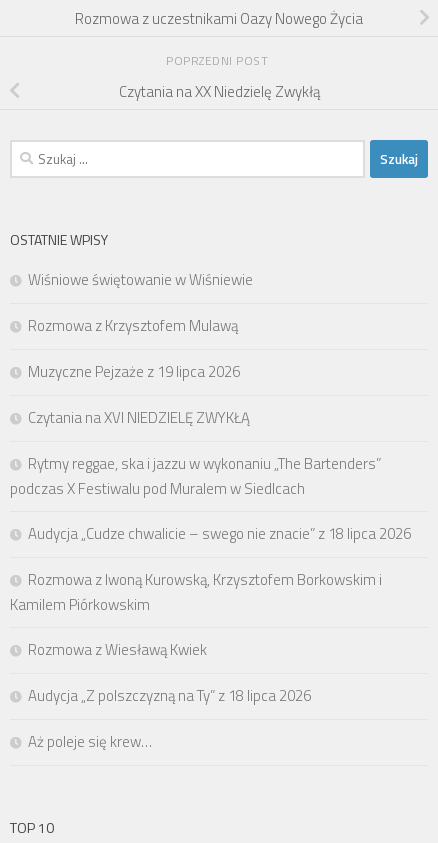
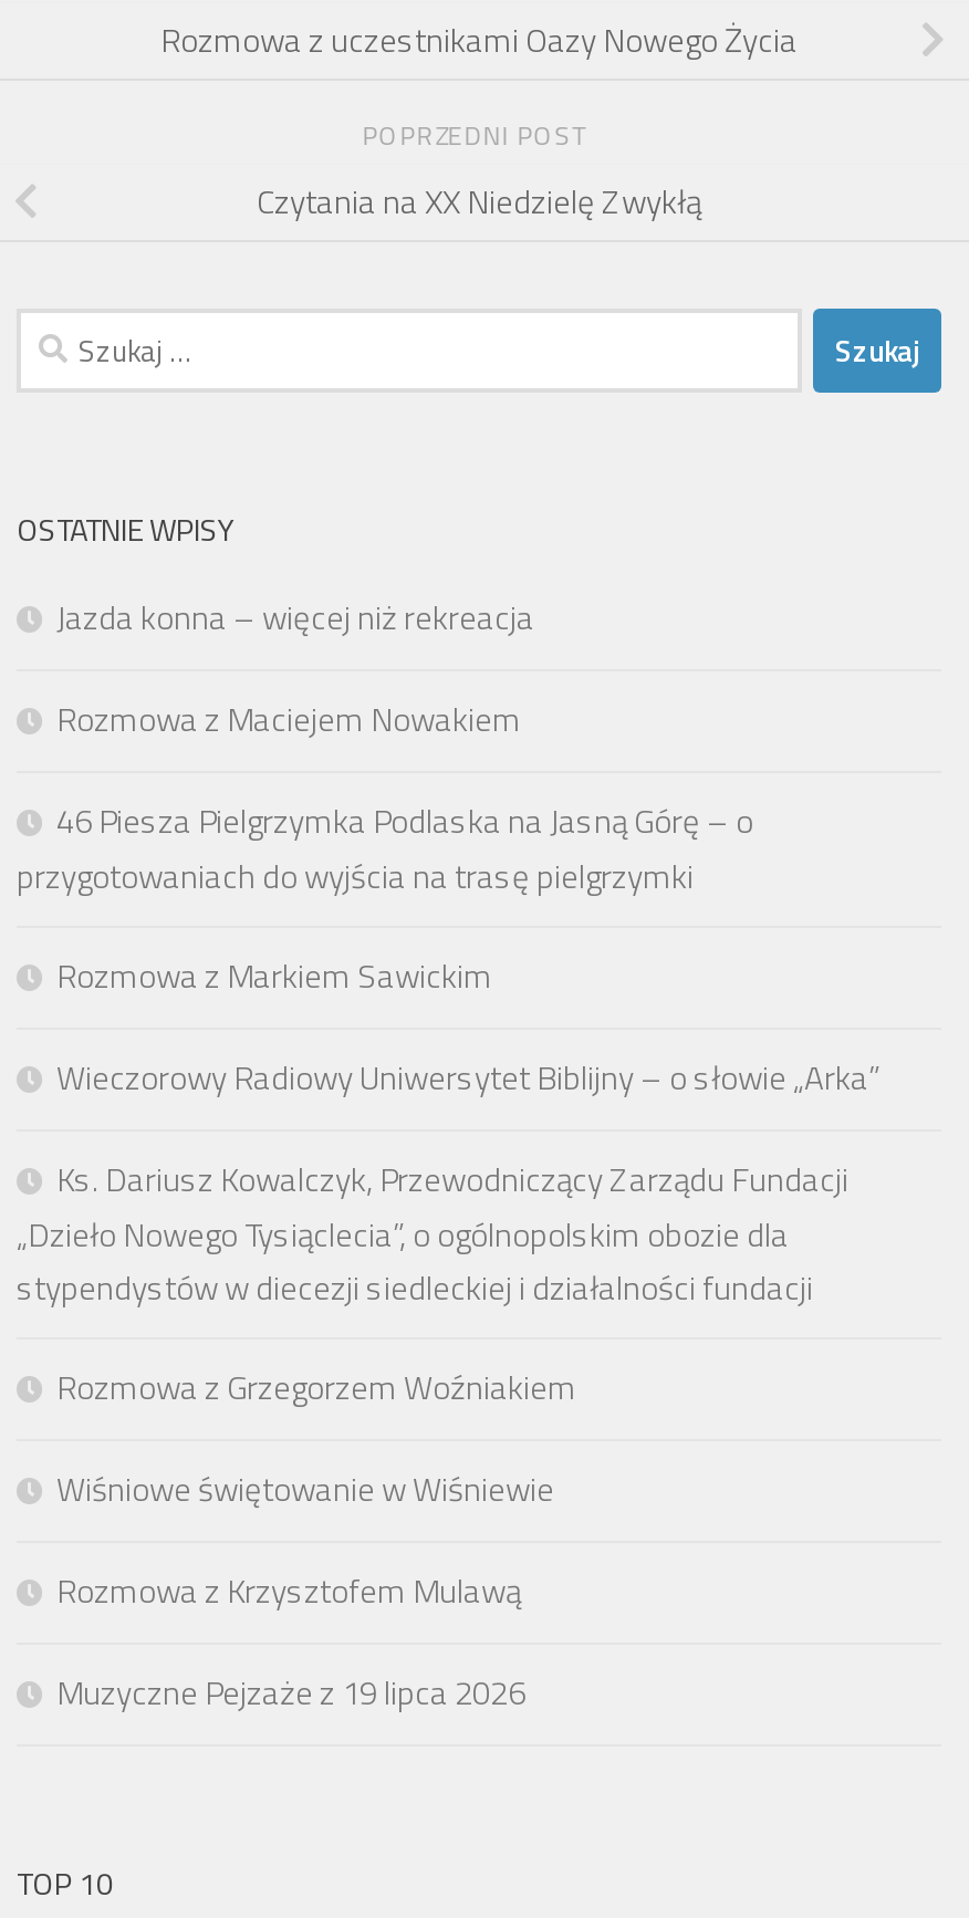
+ Jazda konna – więcej niż rekreacja
+ Rozmowa z Maciejem Nowakiem
+ 46 Piesza Pielgrzymka Podlaska na Jasną Górę – o
+ przygotowaniach do wyjścia na trasę pielgrzymki
+ Rozmowa z Markiem Sawickim
+ Wieczorowy Radiowy Uniwersytet Biblijny – o słowie „Arka”
+ Ks. Dariusz Kowalczyk, Przewodniczący Zarządu Fundacji
+ „Dzieło Nowego Tysiąclecia”, o ogólnopolskim obozie dla
+ stypendystów w diecezji siedleckiej i działalności fundacji
+ Rozmowa z Grzegorzem Woźniakiem

moved down: Wiśniowe świętowanie w Wiśniewie | Rozmowa z Krzysztofem Mulawą | Muzyczne Pejzaże z 19 lipca 2026

- Czytania na XVI NIEDZIELĘ ZWYKŁĄ
- Rytmy reggae, ska i jazzu w wykonaniu „The Bartenders”
- podczas X Festiwalu pod Muralem w Siedlcach
- Audycja „Cudze chwalicie – swego nie znacie” z 18 lipca 2026
- Rozmowa z Iwoną Kurowską, Krzysztofem Borkowskim i
- Kamilem Piórkowskim
- Rozmowa z Wiesławą Kwiek
- Audycja „Z polszczyzną na Ty” z 18 lipca 2026
- Aż poleje się krew…
